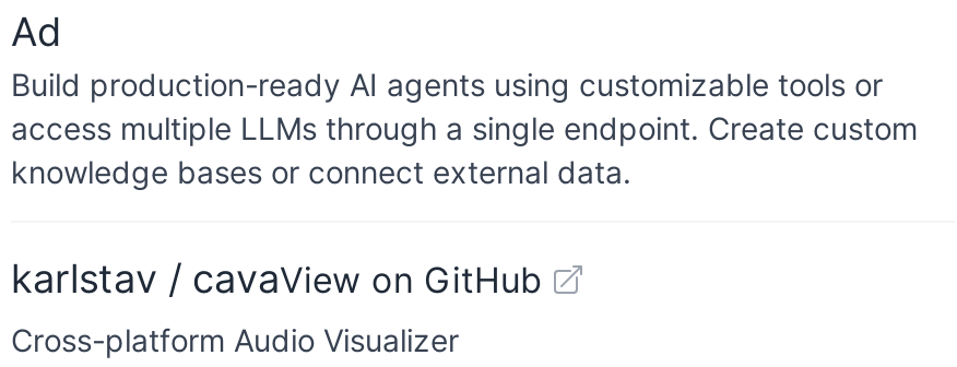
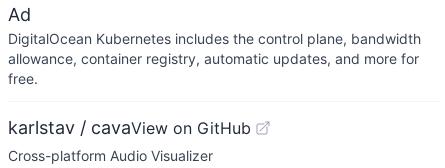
- Build production-ready AI agents using customizable tools or
- access multiple LLMs through a single endpoint. Create custom
- knowledge bases or connect external data.
+ DigitalOcean Kubernetes includes the control plane, bandwidth
+ allowance, container registry, automatic updates, and more for
+ free.
